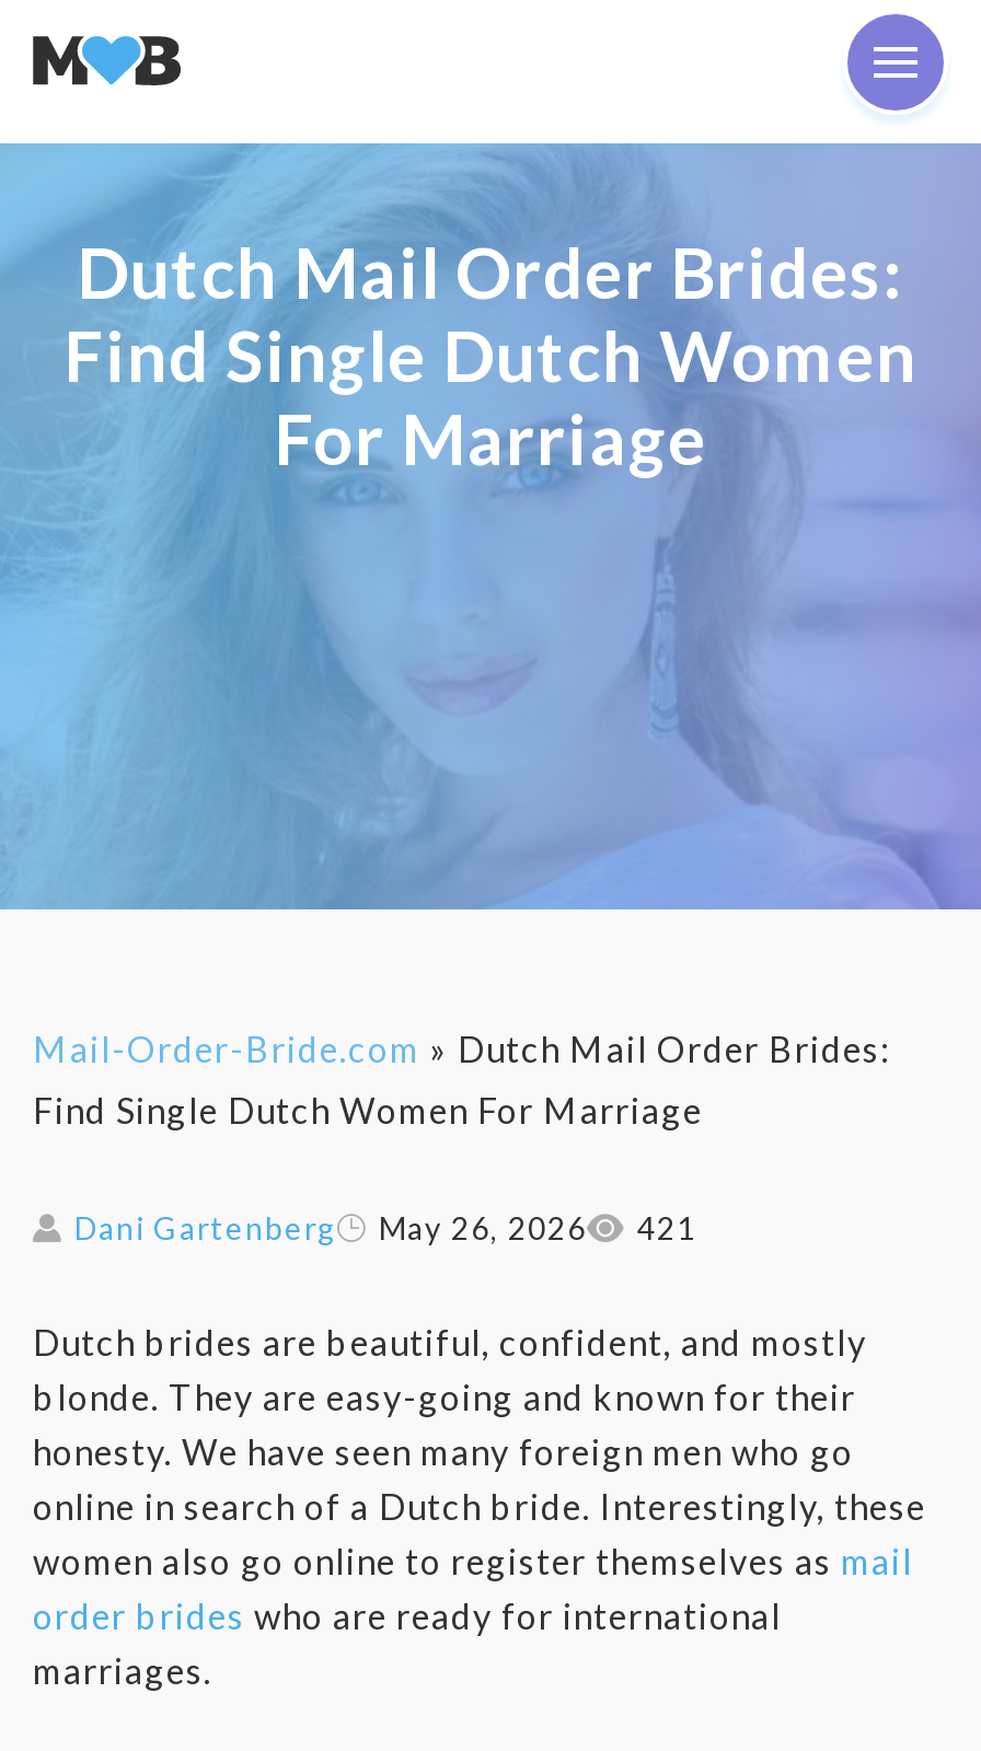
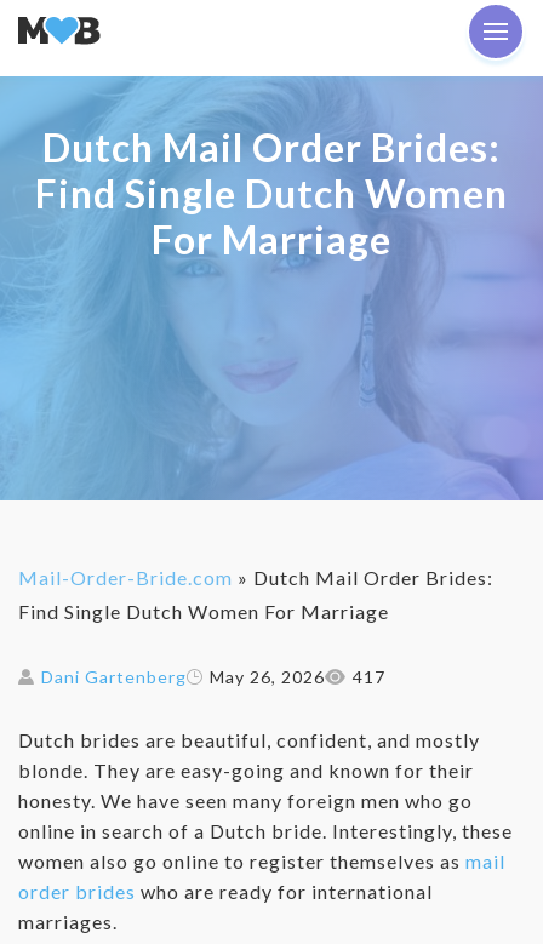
- Dani Gartenberg May 26, 2026 421
+ Dani Gartenberg May 26, 2026 417
